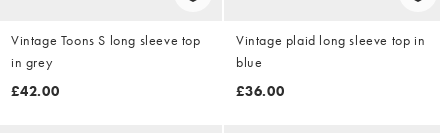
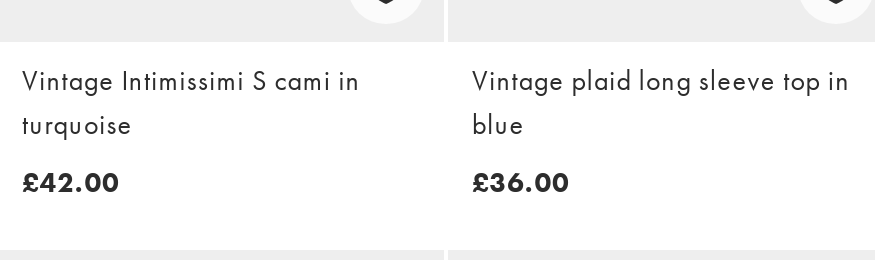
- Vintage Toons S long sleeve top
- in grey
+ Vintage Intimissimi S cami in
+ turquoise
